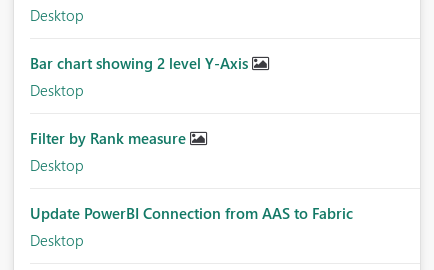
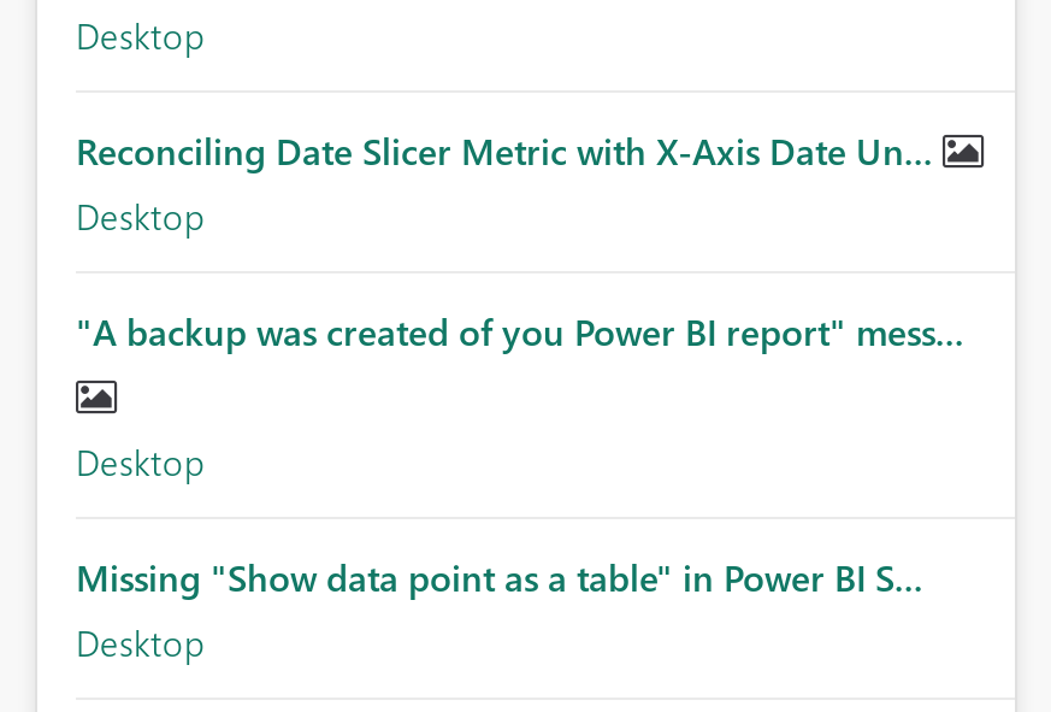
- Bar chart showing 2 level Y-Axis
+ Reconciling Date Slicer Metric with X-Axis Date Un...

- Filter by Rank measure
+ "A backup was created of you Power BI report" mess...

- Update PowerBI Connection from AAS to Fabric
+ Missing "Show data point as a table" in Power BI S...
